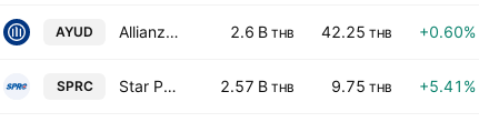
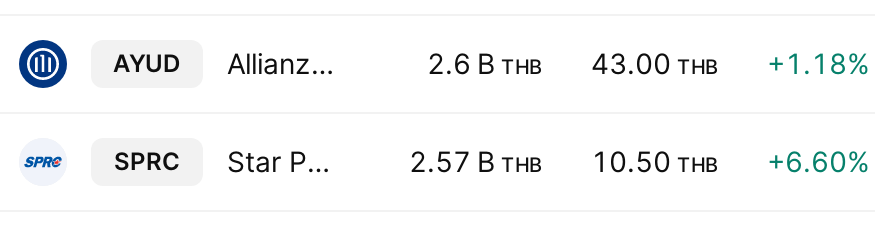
- 42.25 THB
+ 43.00 THB

- +0.60%
+ +1.18%

- 9.75 THB
+ 10.50 THB

- +5.41%
+ +6.60%
